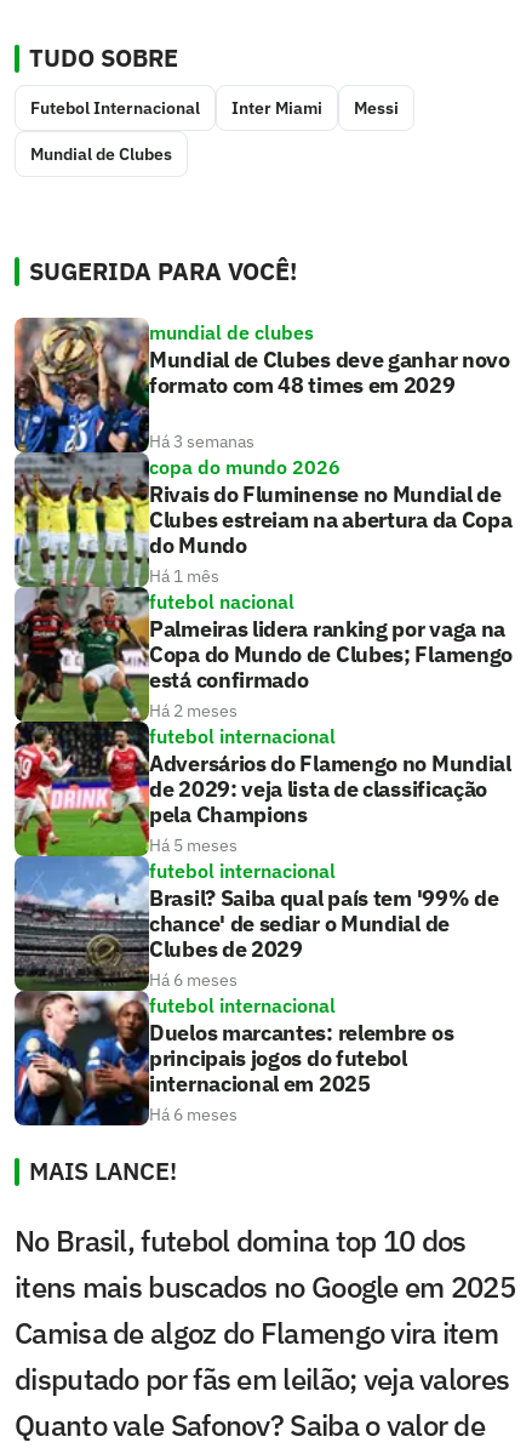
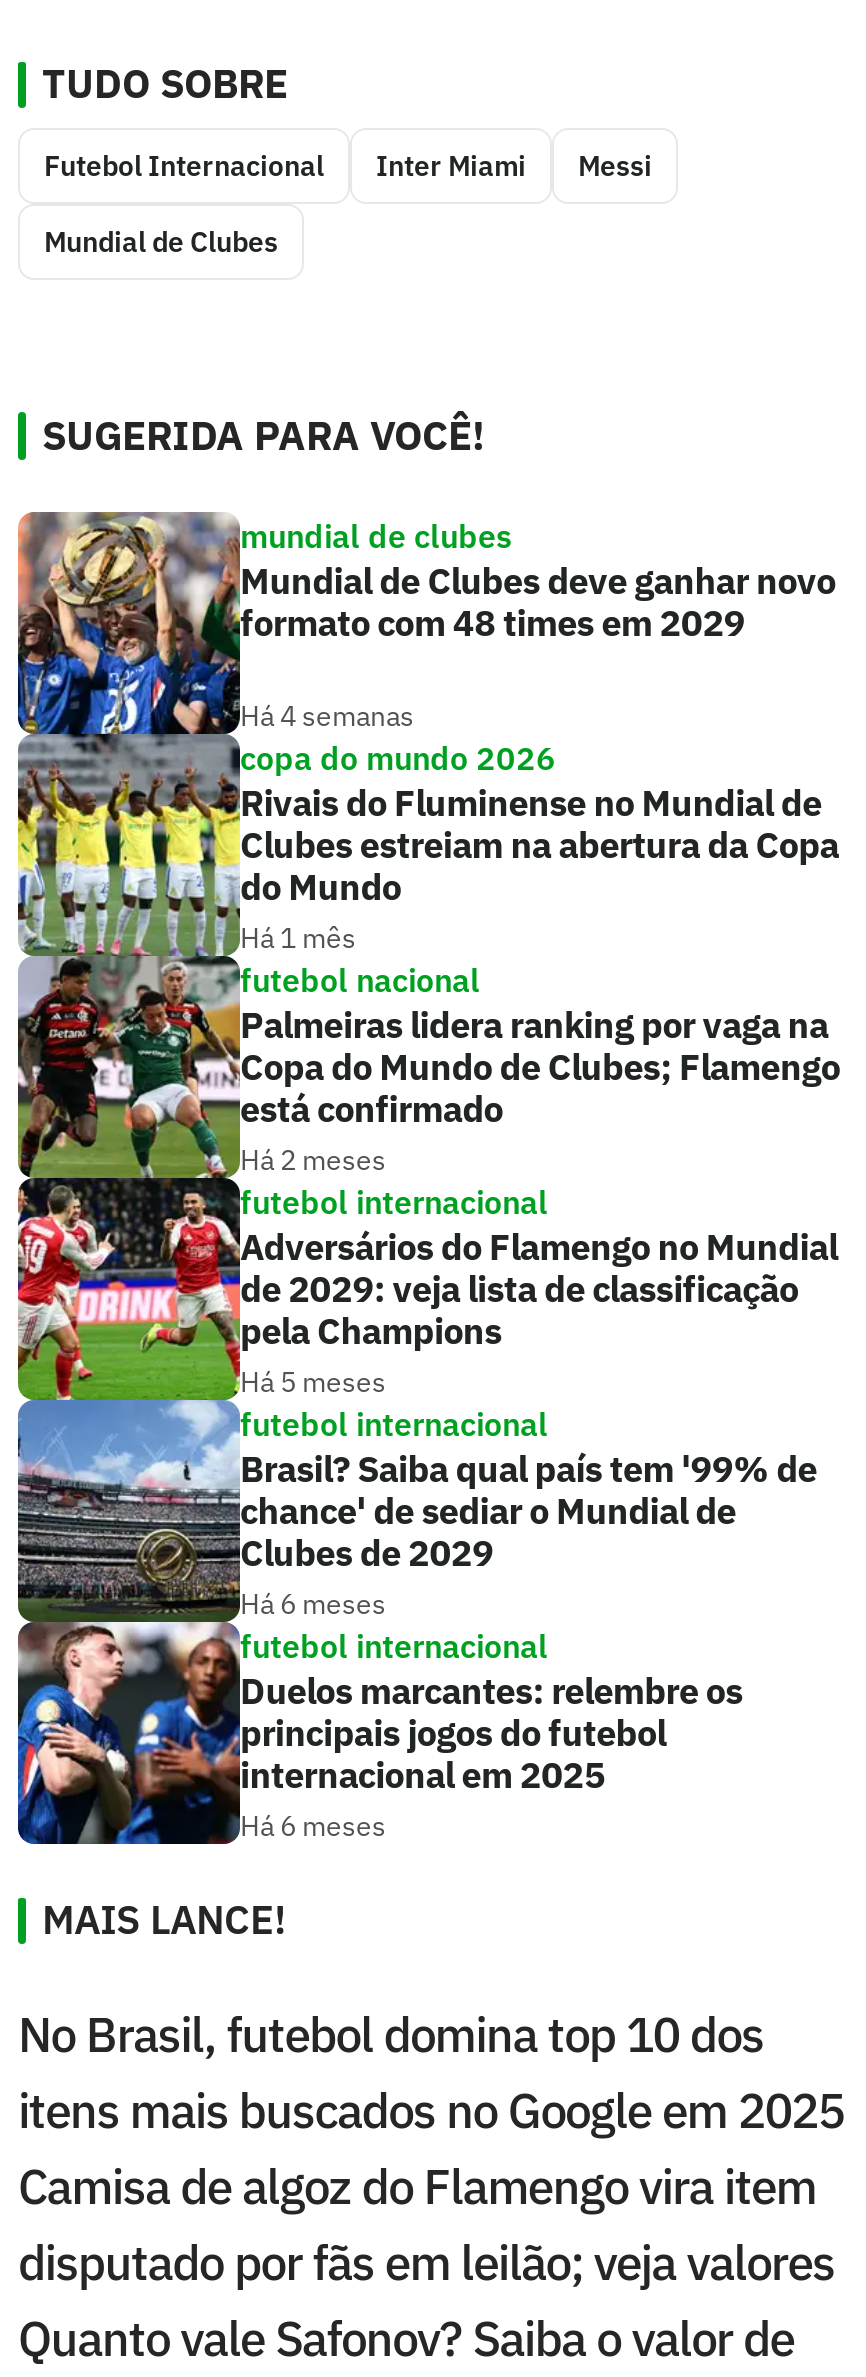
- Há 3 semanas
+ Há 4 semanas
